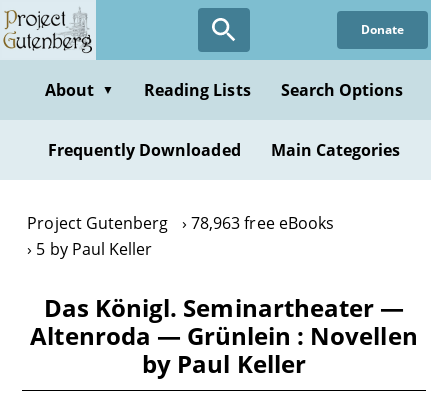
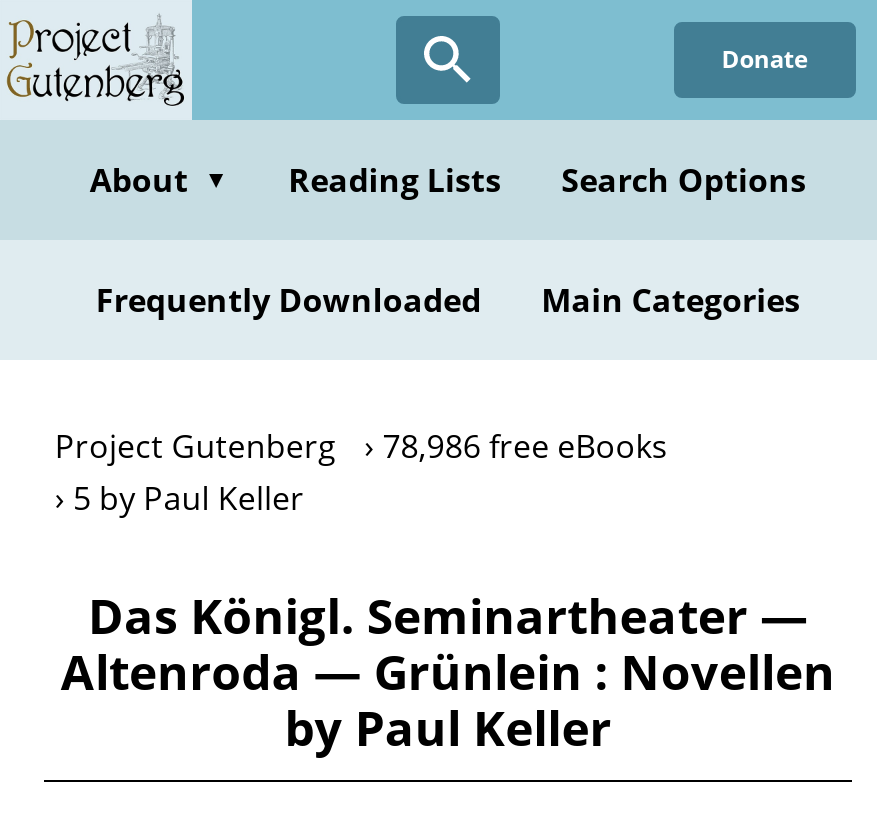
- Project Gutenberg 78,963 free eBooks
+ Project Gutenberg 78,986 free eBooks
